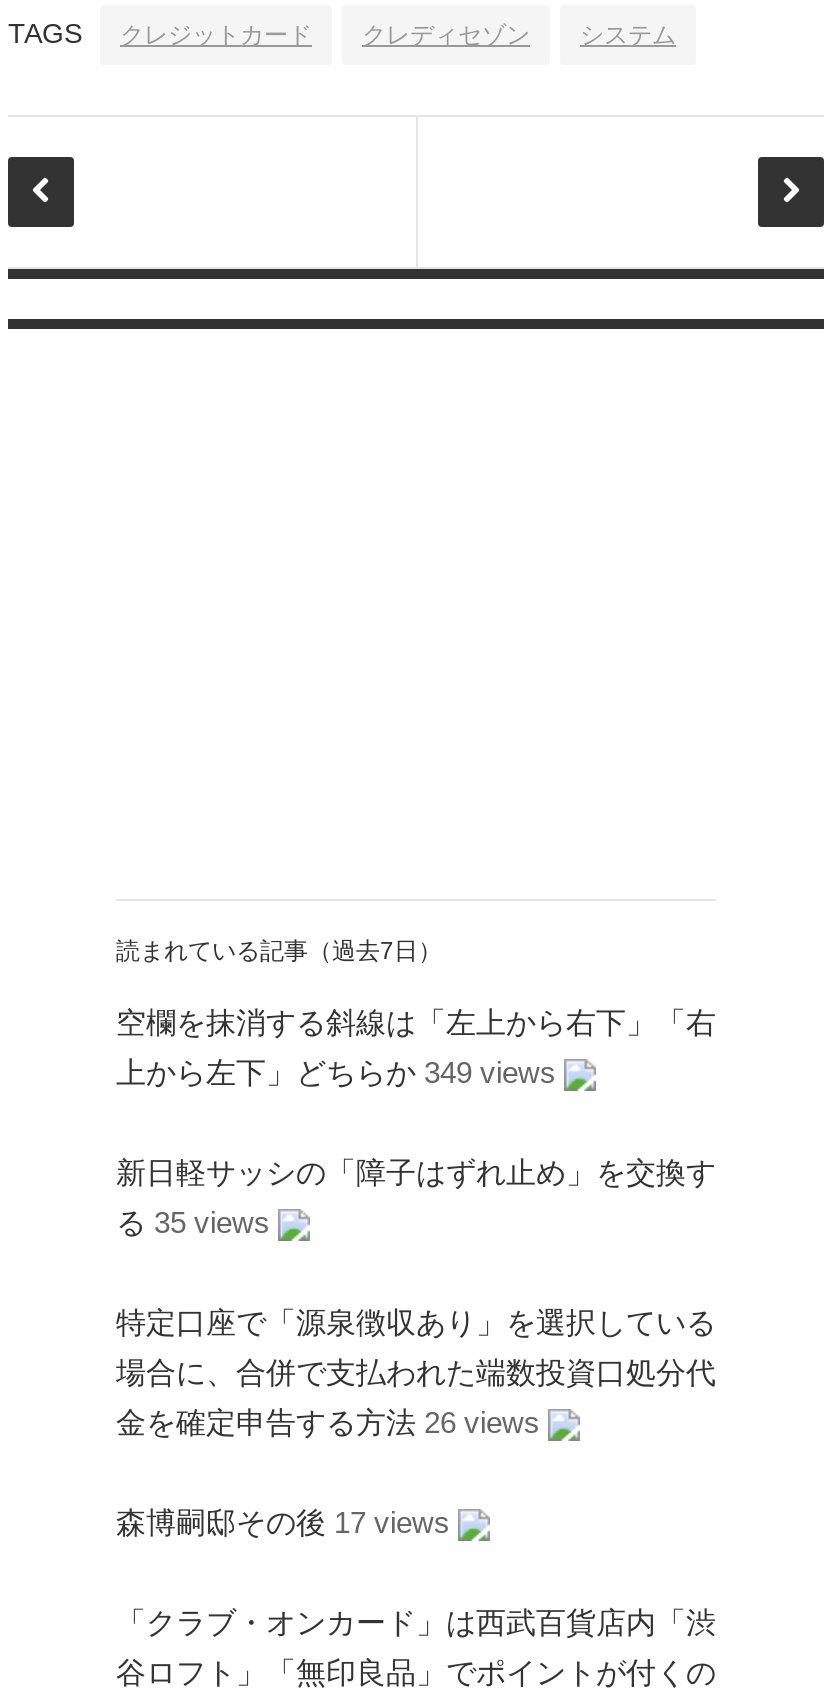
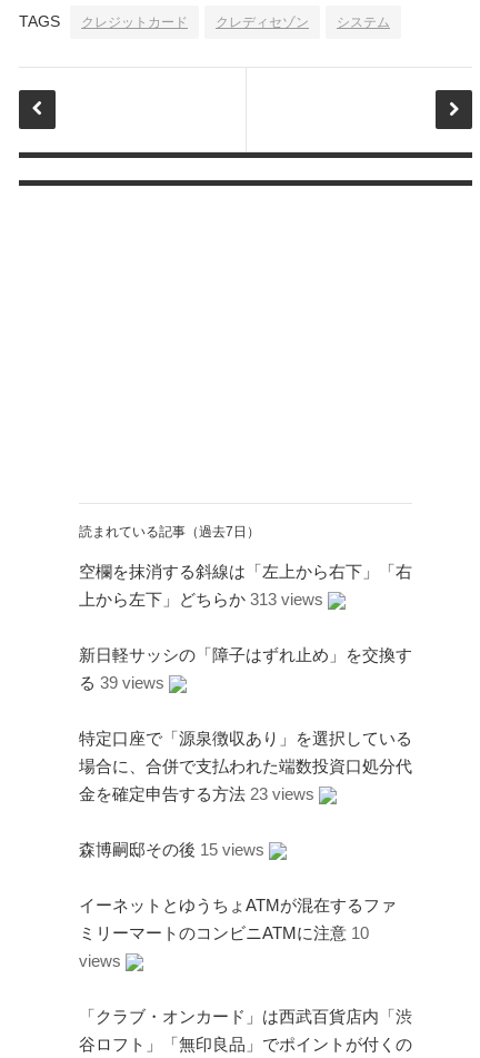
- 上から左下」どちらか 349 views
+ 上から左下」どちらか 313 views

- る 35 views
+ る 39 views

- 金を確定申告する方法 26 views
- 森博嗣邸その後 17 views
+ 金を確定申告する方法 23 views
+ 森博嗣邸その後 15 views
+ イーネットとゆうちょATMが混在するファ
+ ミリーマートのコンビニATMに注意 10
+ views
